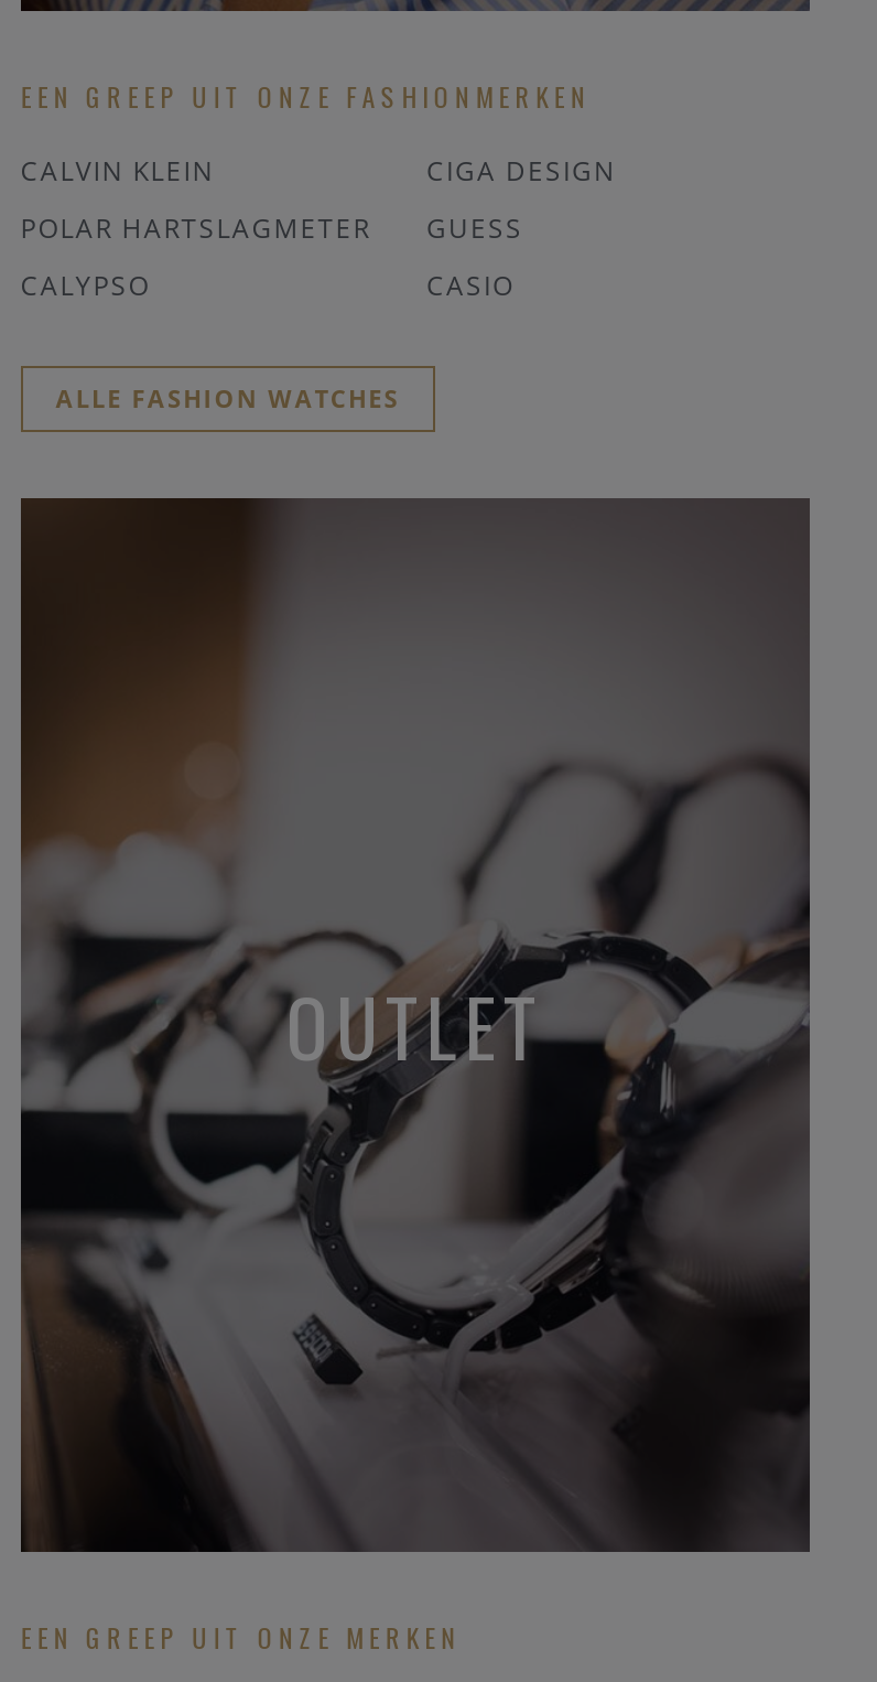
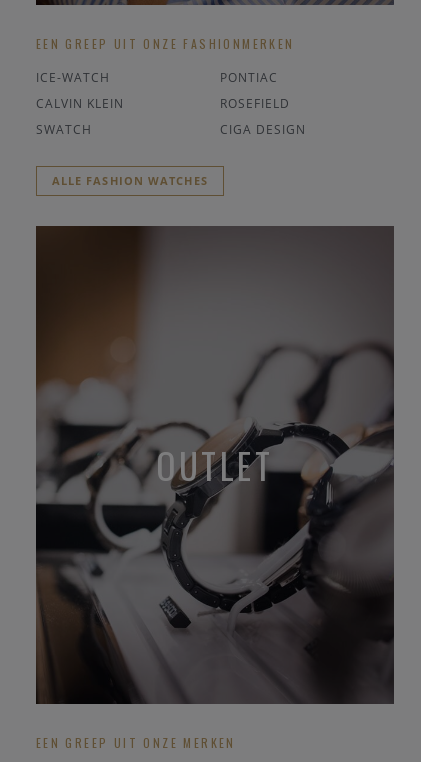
+ ICE-WATCH
+ PONTIAC

moved down: CALVIN KLEIN

moved down: CIGA DESIGN

+ ROSEFIELD
+ SWATCH

- POLAR HARTSLAGMETER
- GUESS
- CALYPSO
- CASIO
